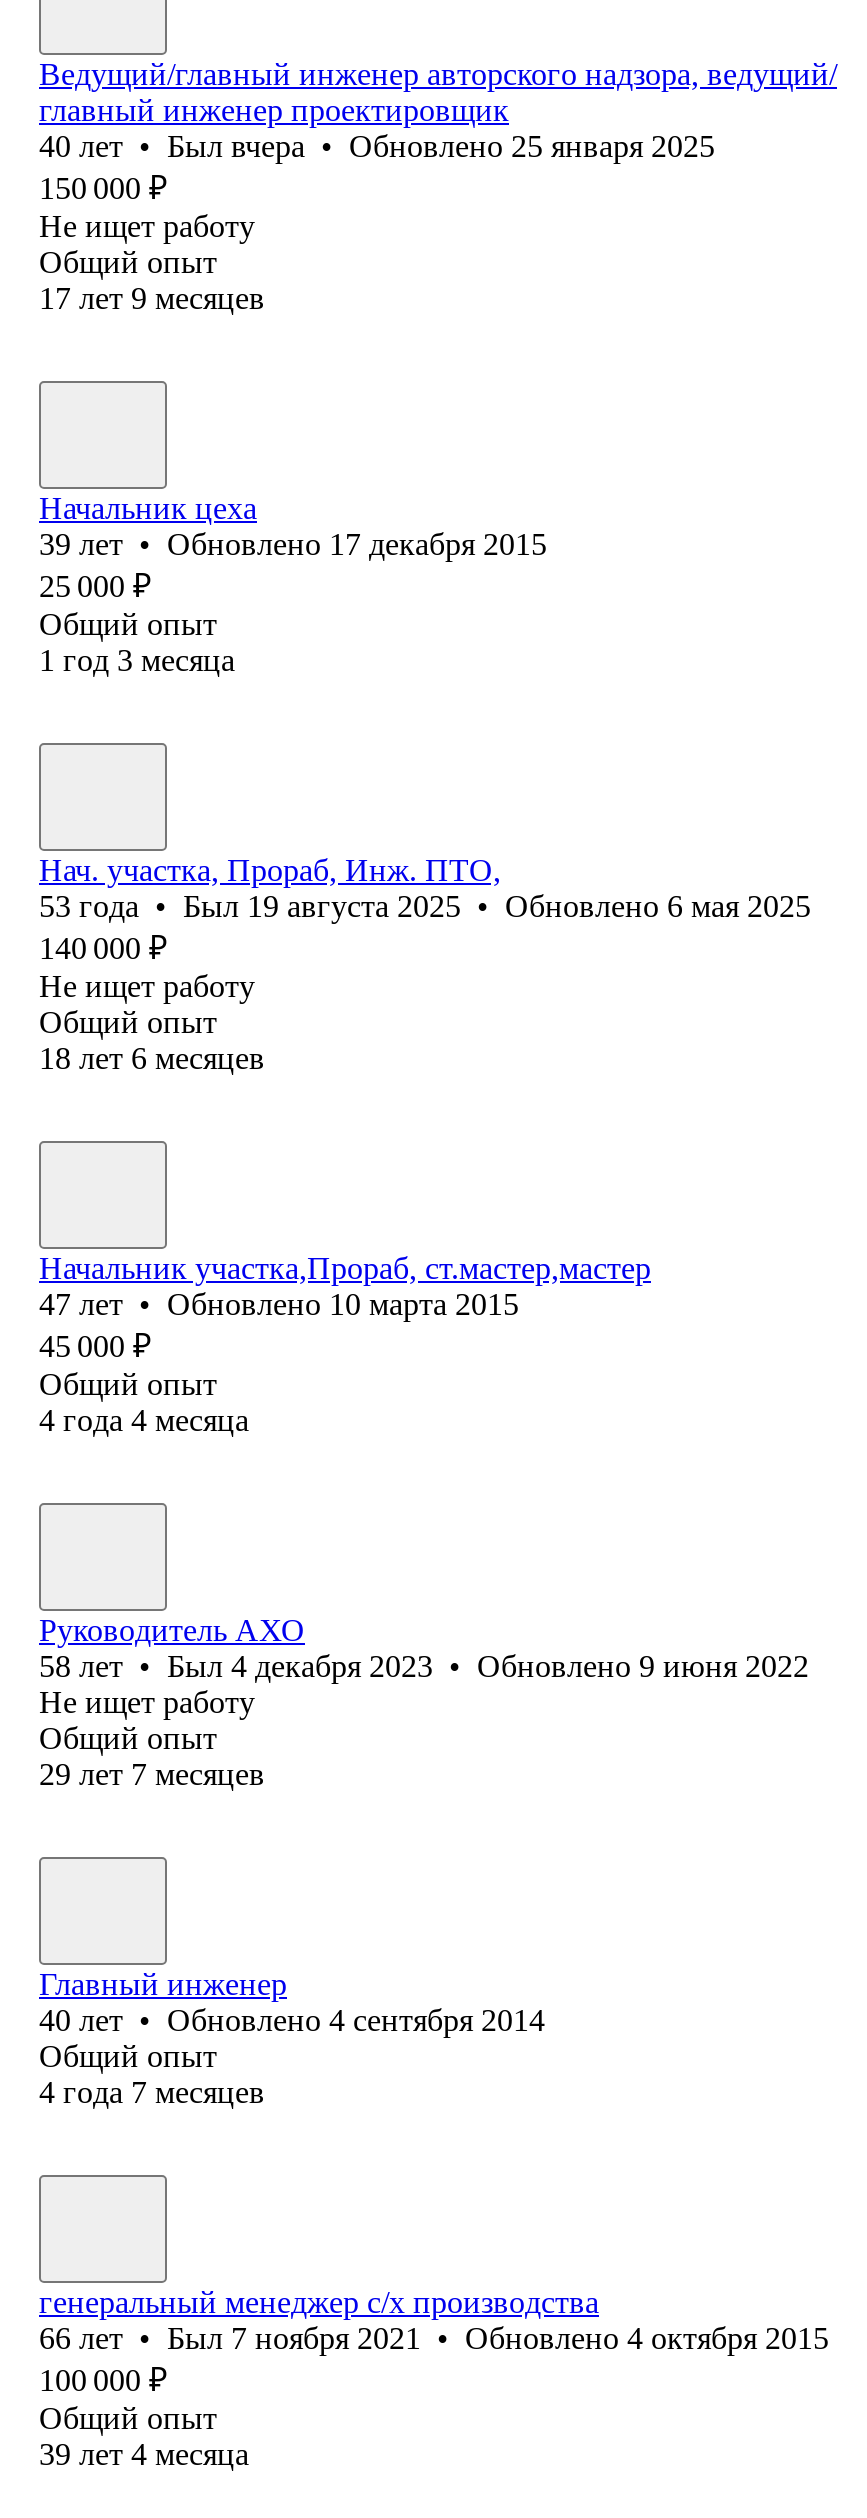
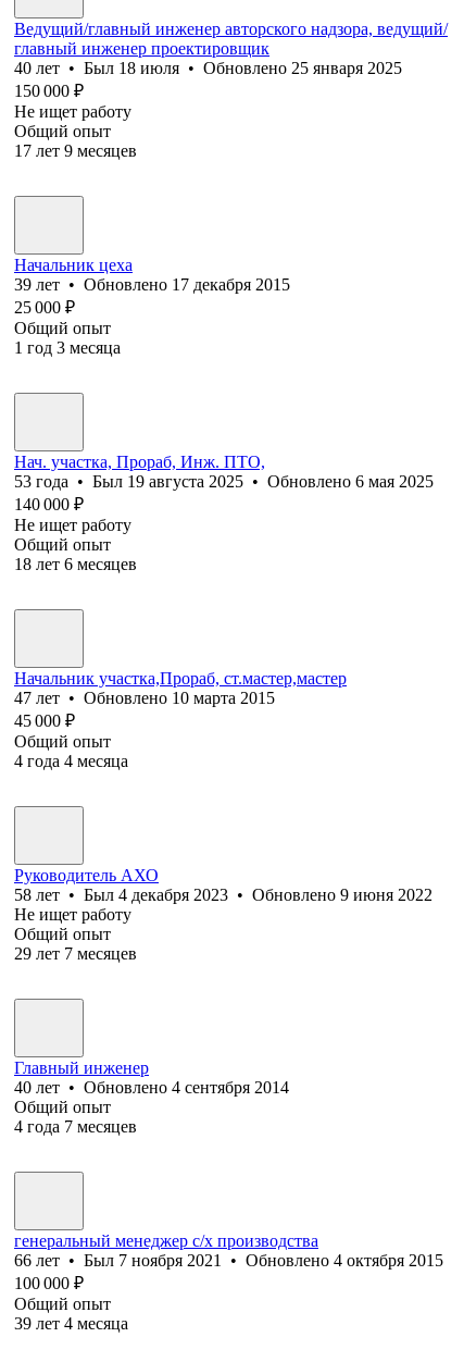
- 40 лет • Был вчера • Обновлено 25 января 2025
+ 40 лет • Был 18 июля • Обновлено 25 января 2025
